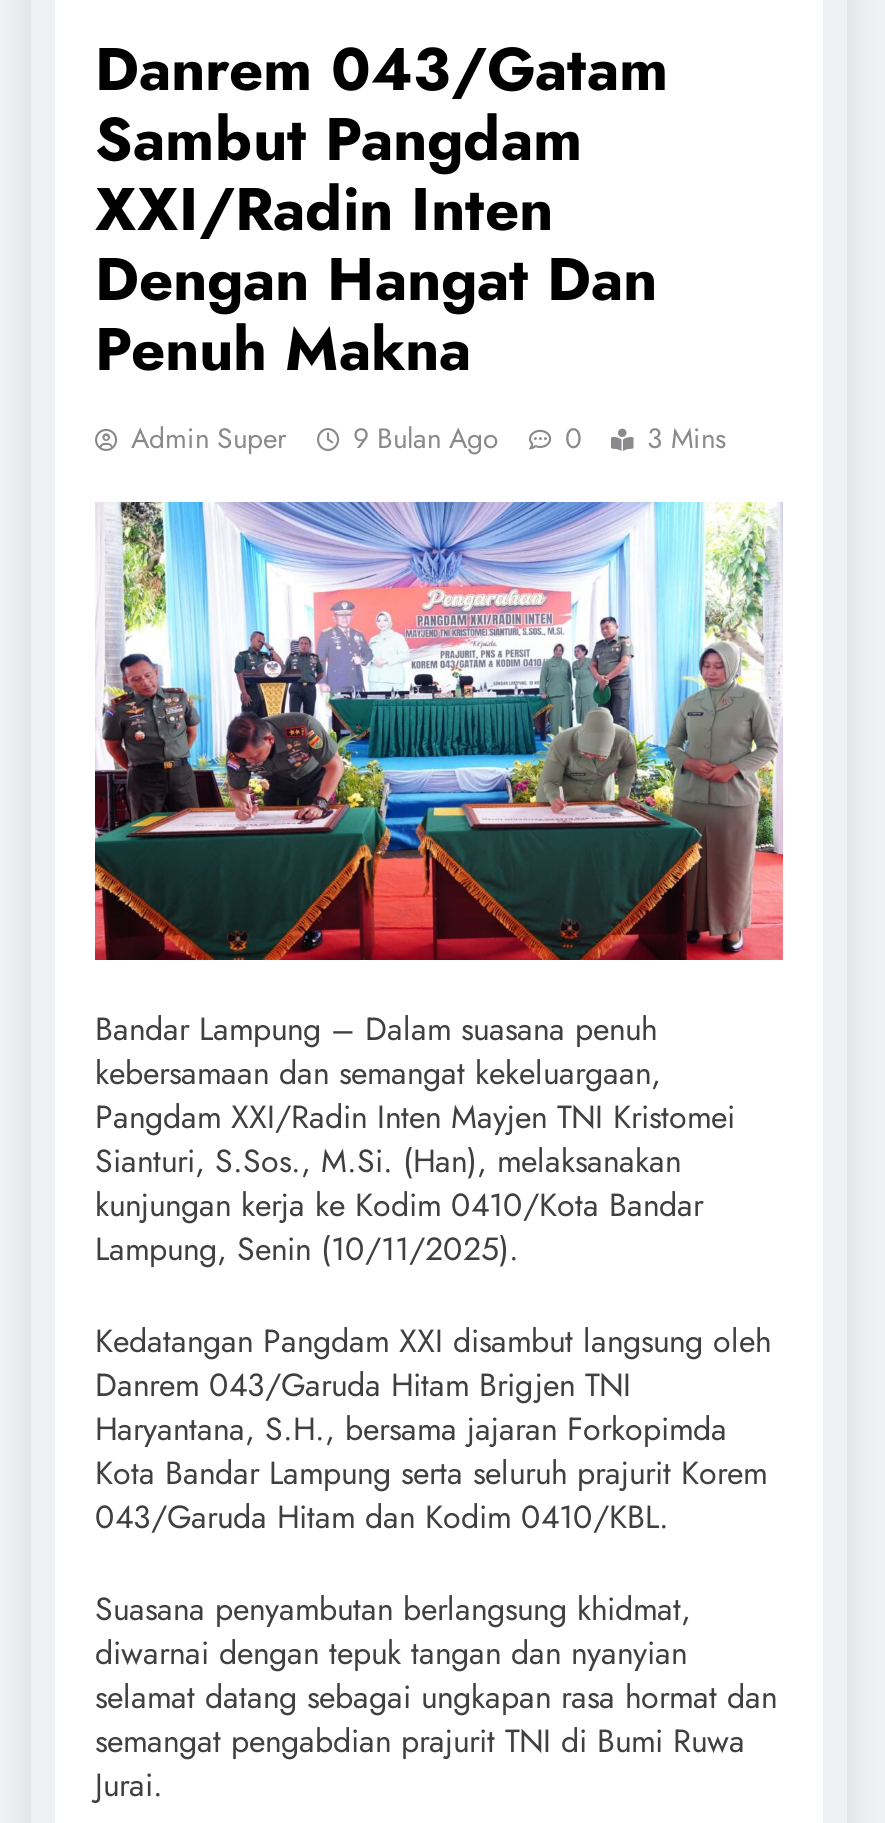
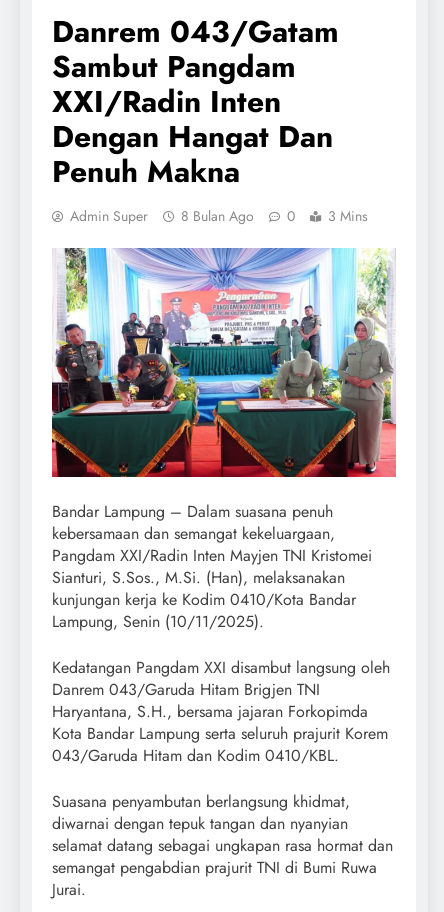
- Admin Super 9 Bulan Ago 0 3 Mins
+ Admin Super 8 Bulan Ago 0 3 Mins
